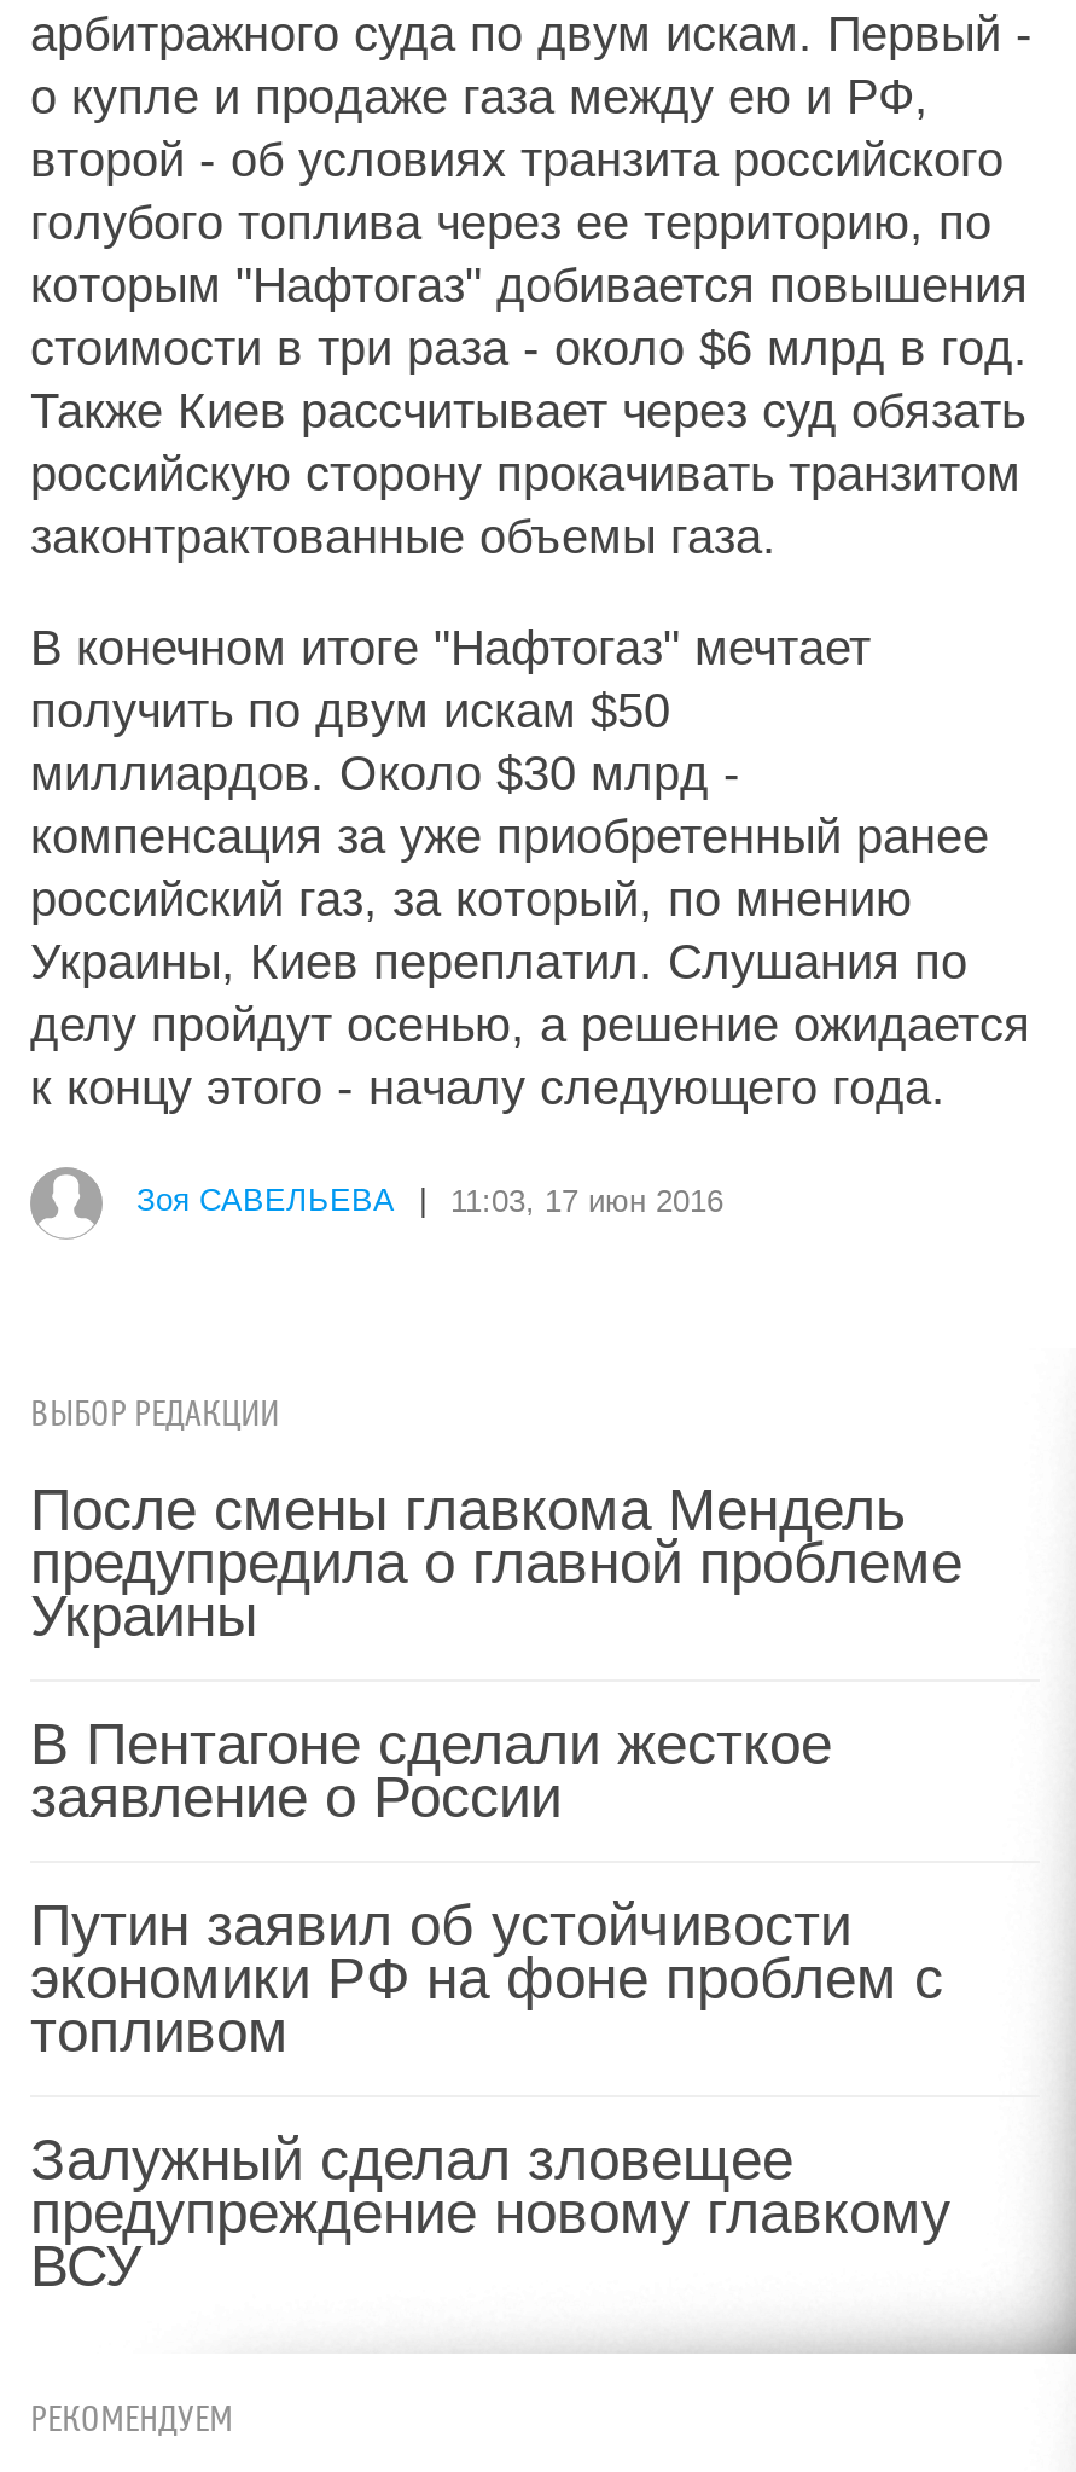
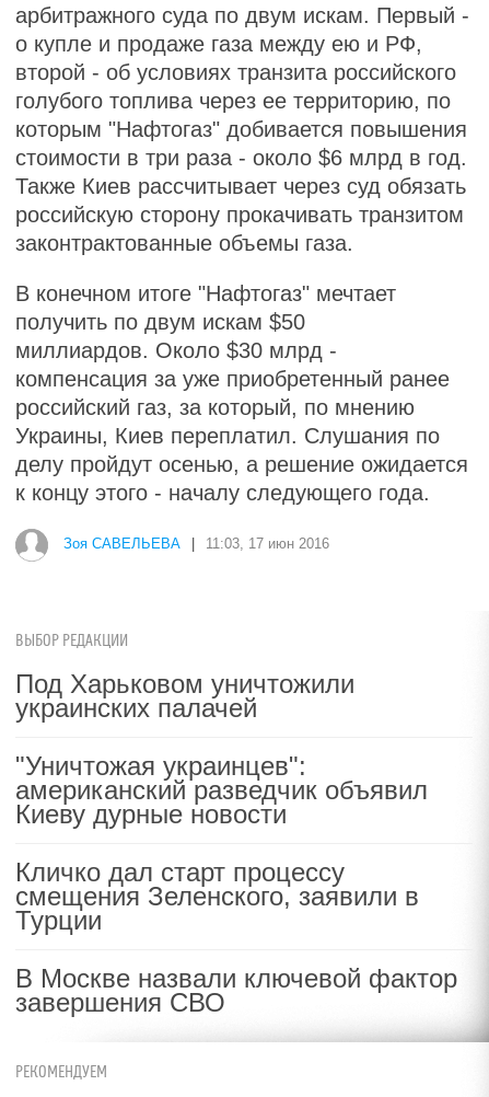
- После смены главкома Мендель
- предупредила о главной проблеме
- Украины
+ Под Харьковом уничтожили
+ украинских палачей

- В Пентагоне сделали жесткое
- заявление о России
+ "Уничтожая украинцев":
+ американский разведчик объявил
+ Киеву дурные новости

- Путин заявил об устойчивости
- экономики РФ на фоне проблем с
- топливом
+ Кличко дал старт процессу
+ смещения Зеленского, заявили в
+ Турции

- Залужный сделал зловещее
- предупреждение новому главкому
- ВСУ
+ В Москве назвали ключевой фактор
+ завершения СВО
